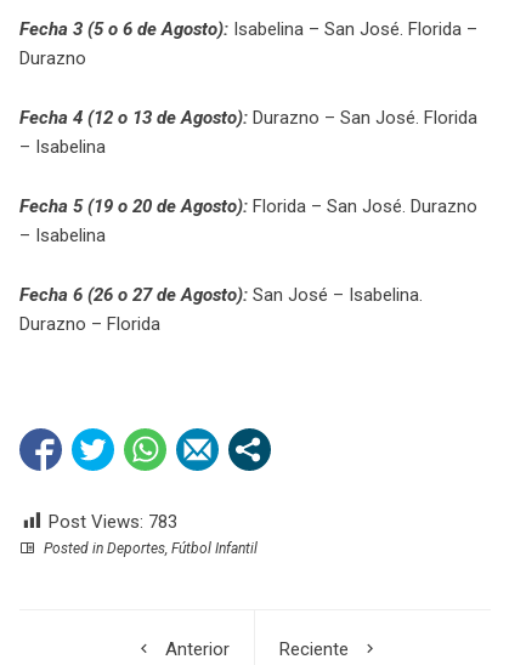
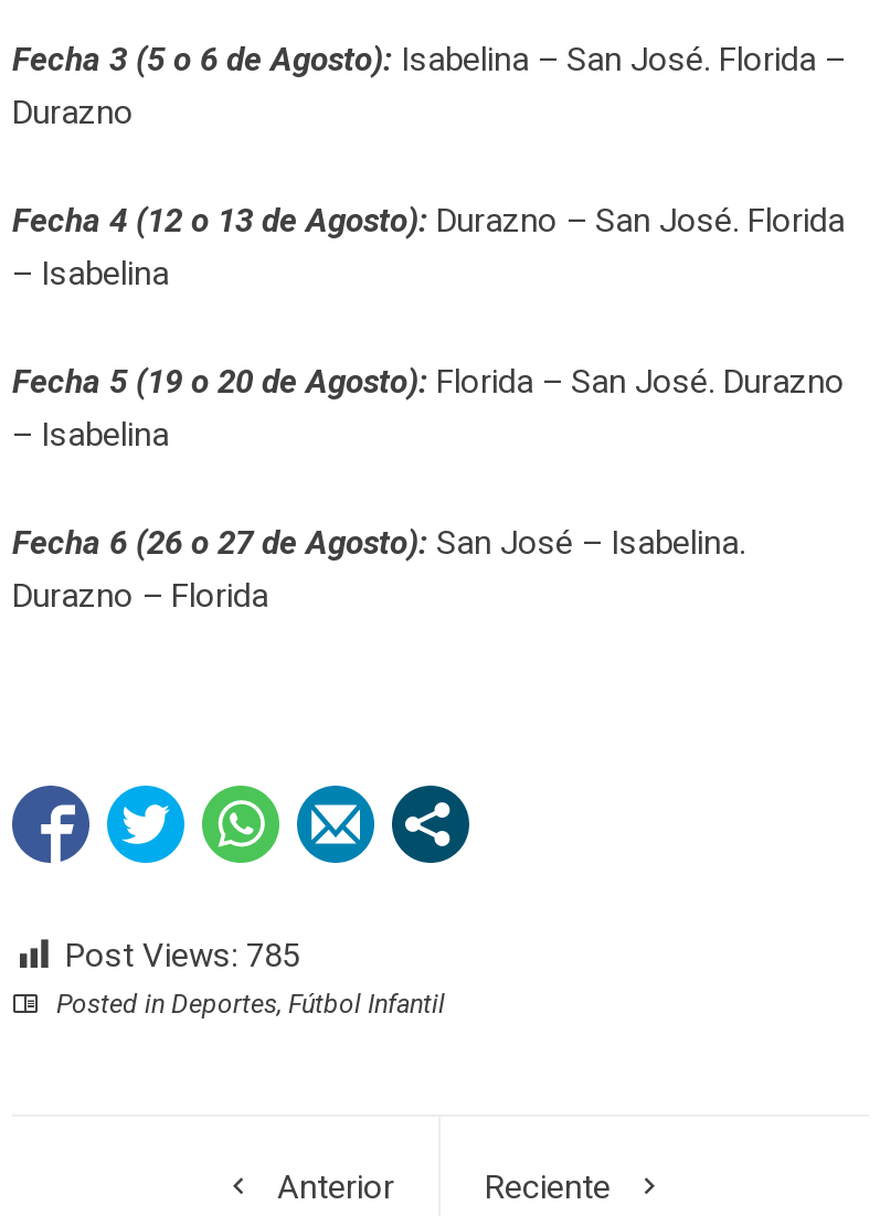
- Post Views: 783
+ Post Views: 785
